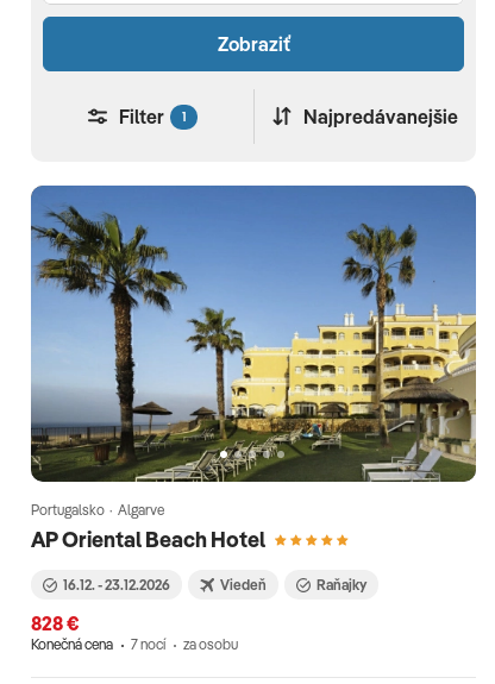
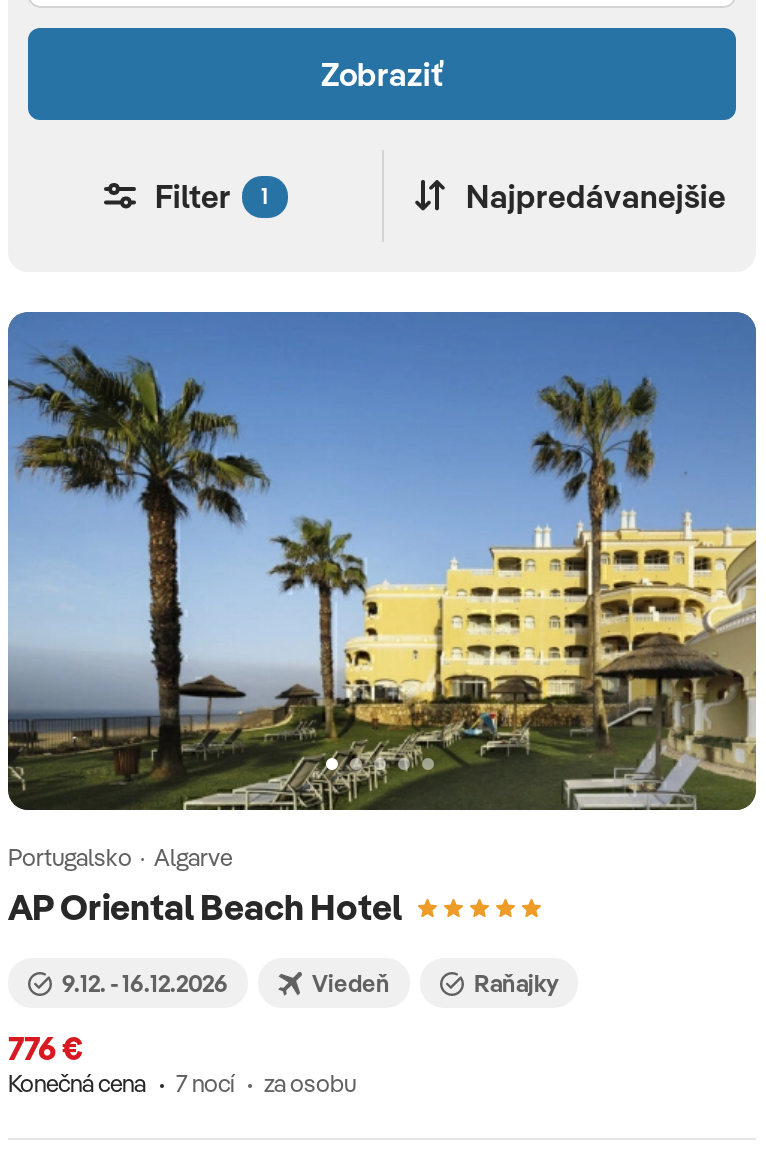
- 16.12. - 23.12.2026
+ 9.12. - 16.12.2026

- 828 €
+ 776 €
